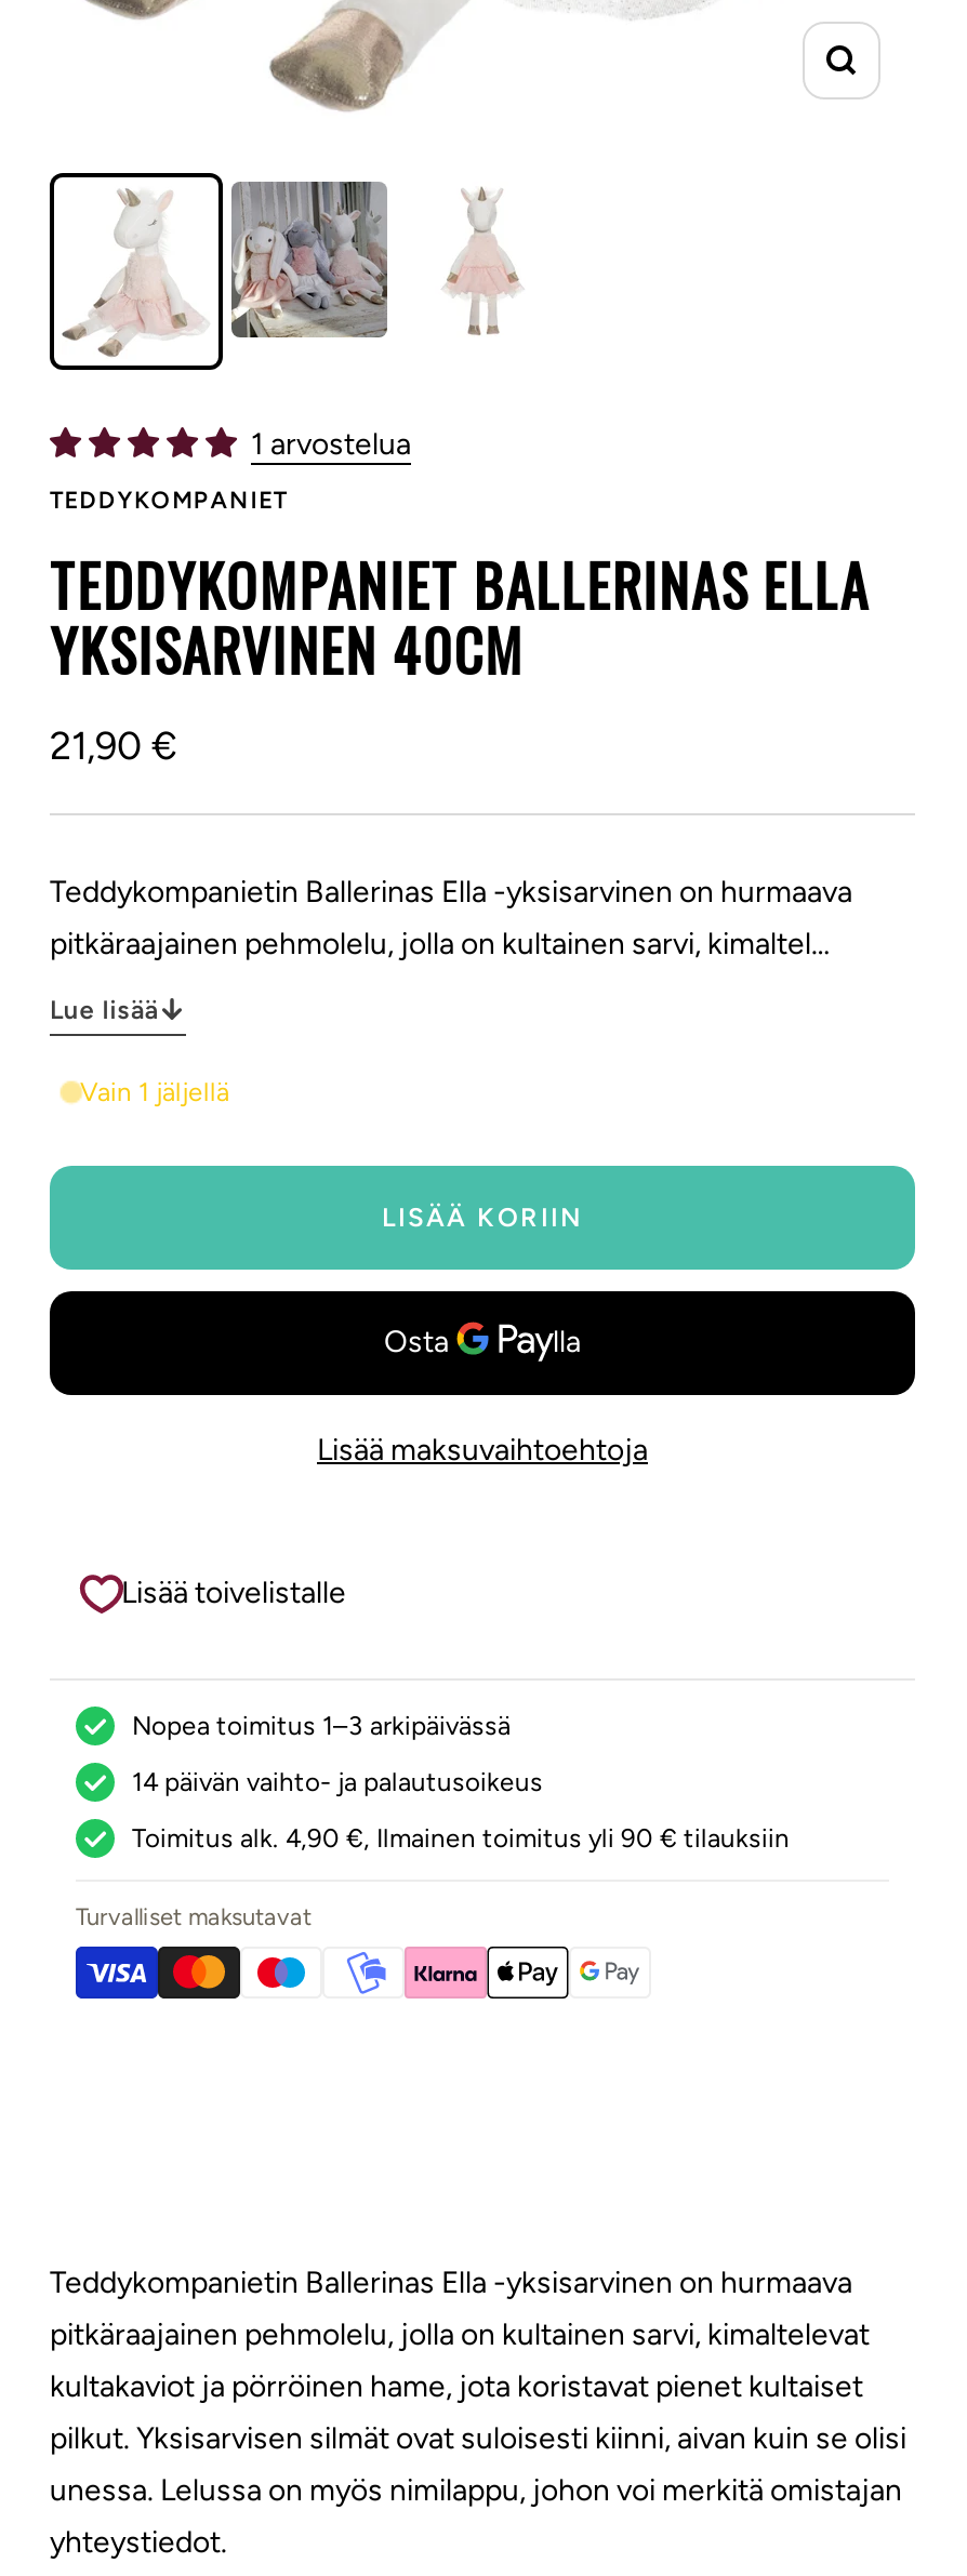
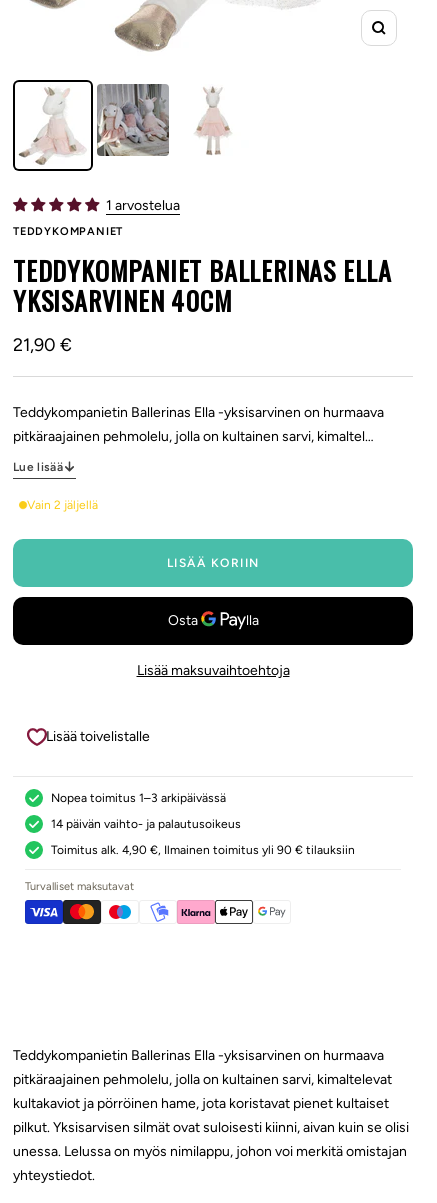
- Vain 1 jäljellä
+ Vain 2 jäljellä
